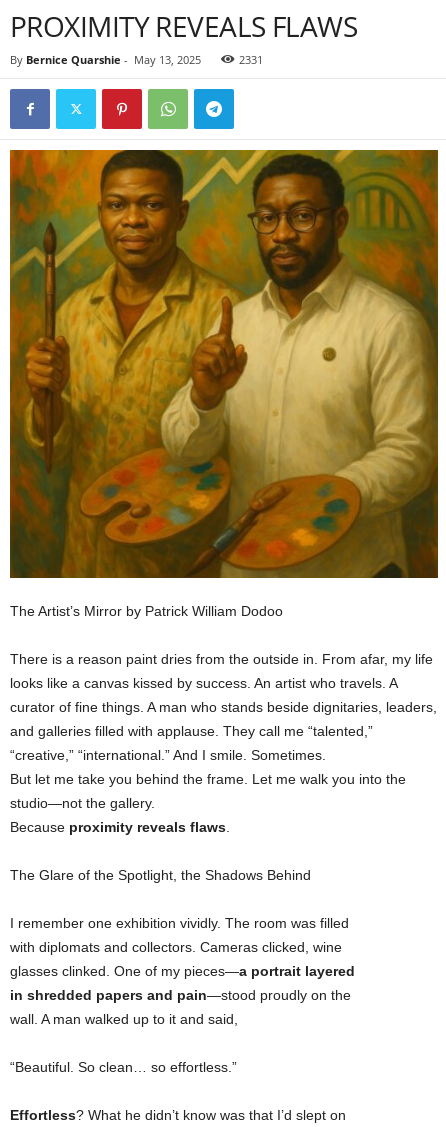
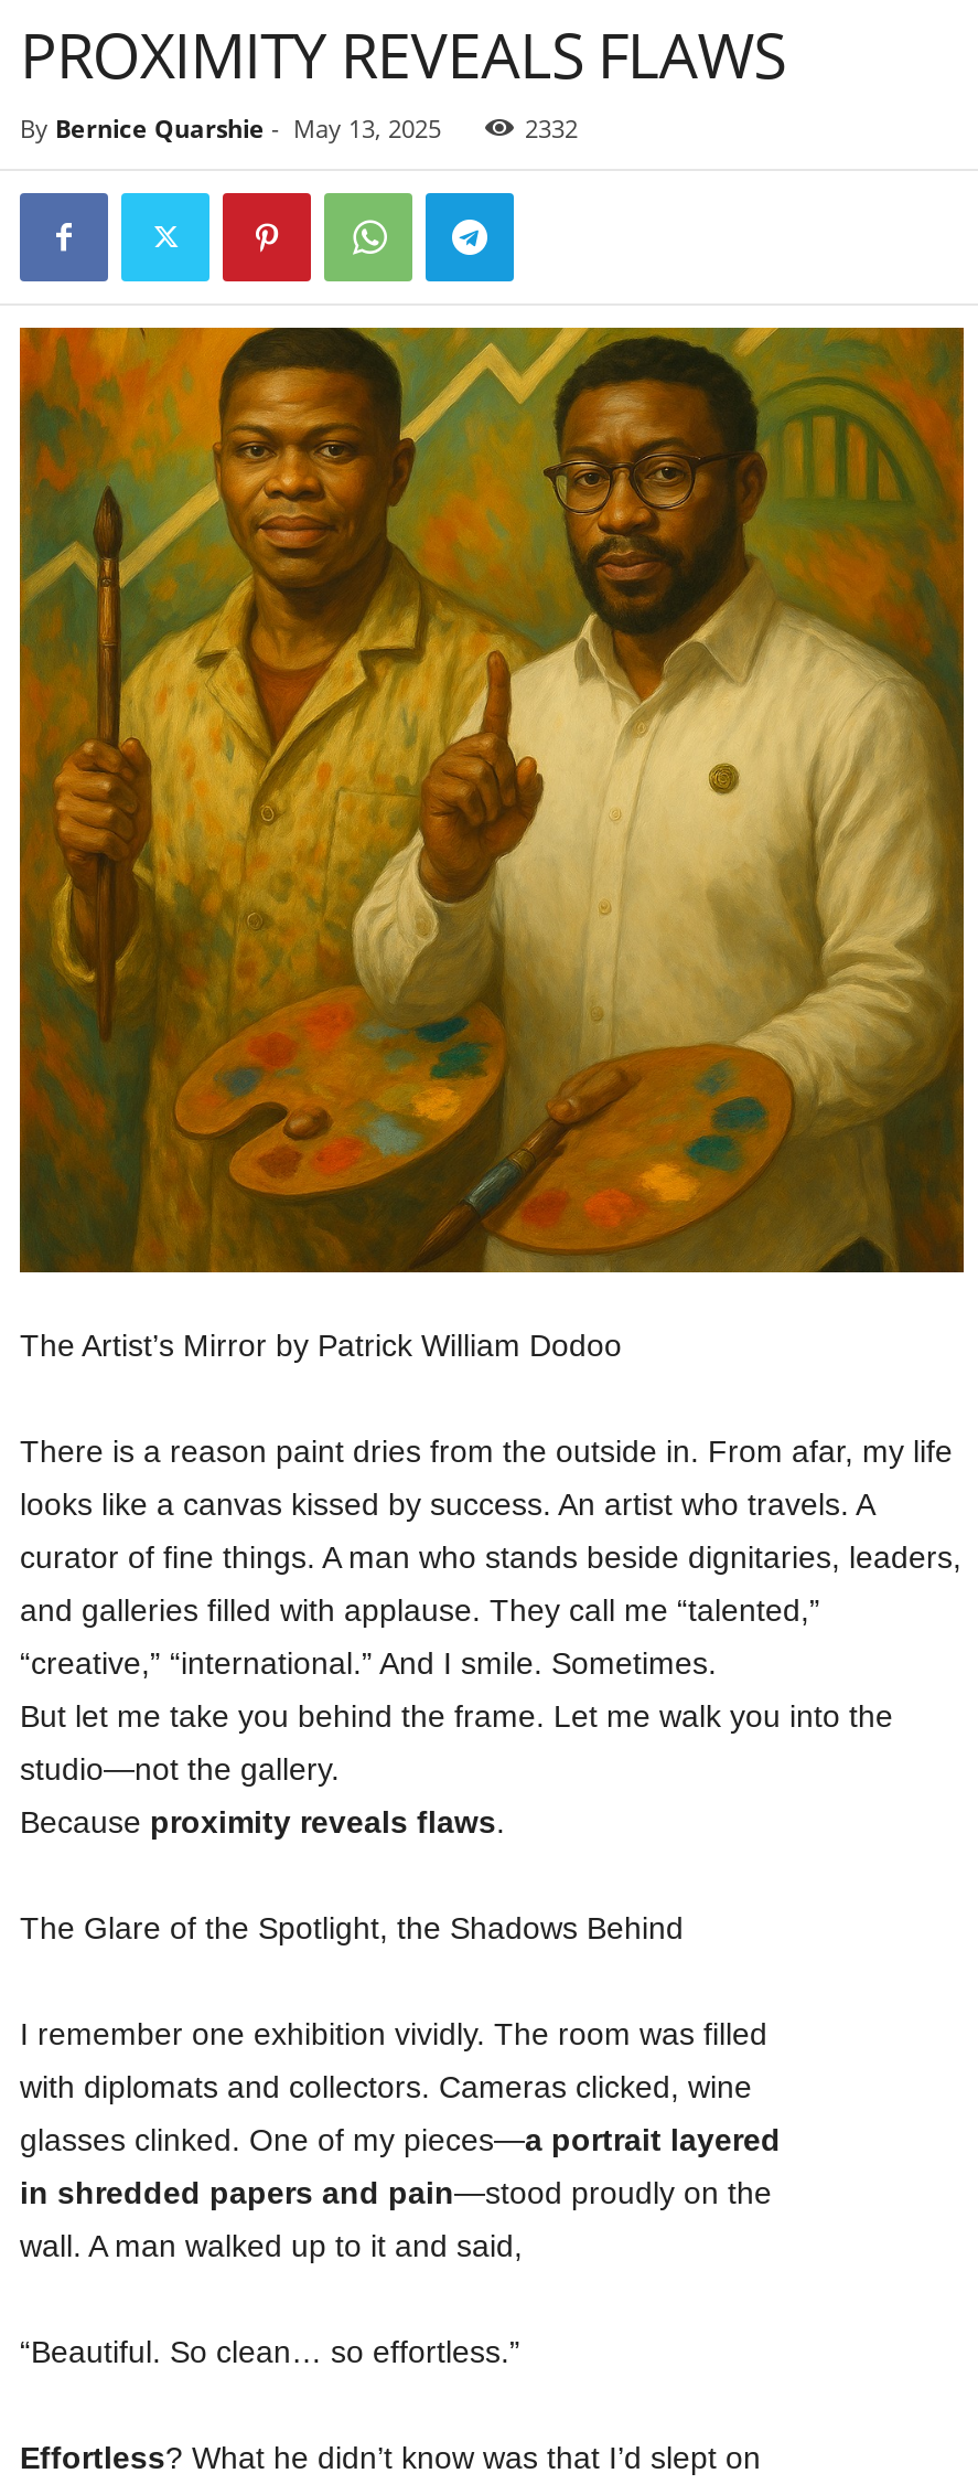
- 2331
+ 2332
